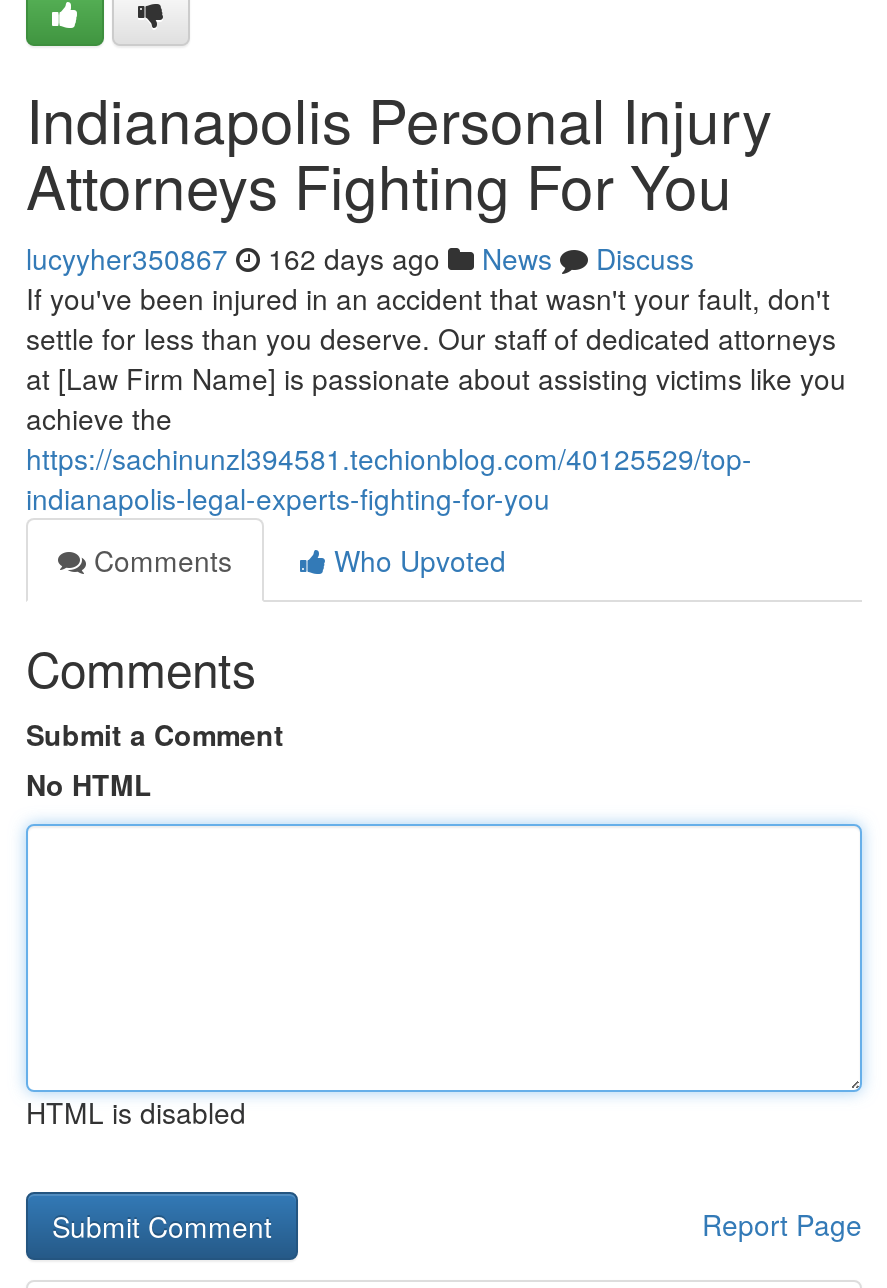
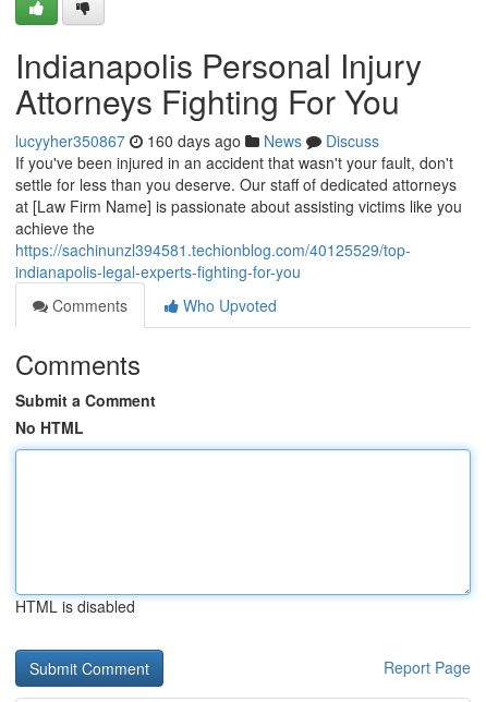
- lucyyher350867 162 days ago News Discuss
+ lucyyher350867 160 days ago News Discuss
